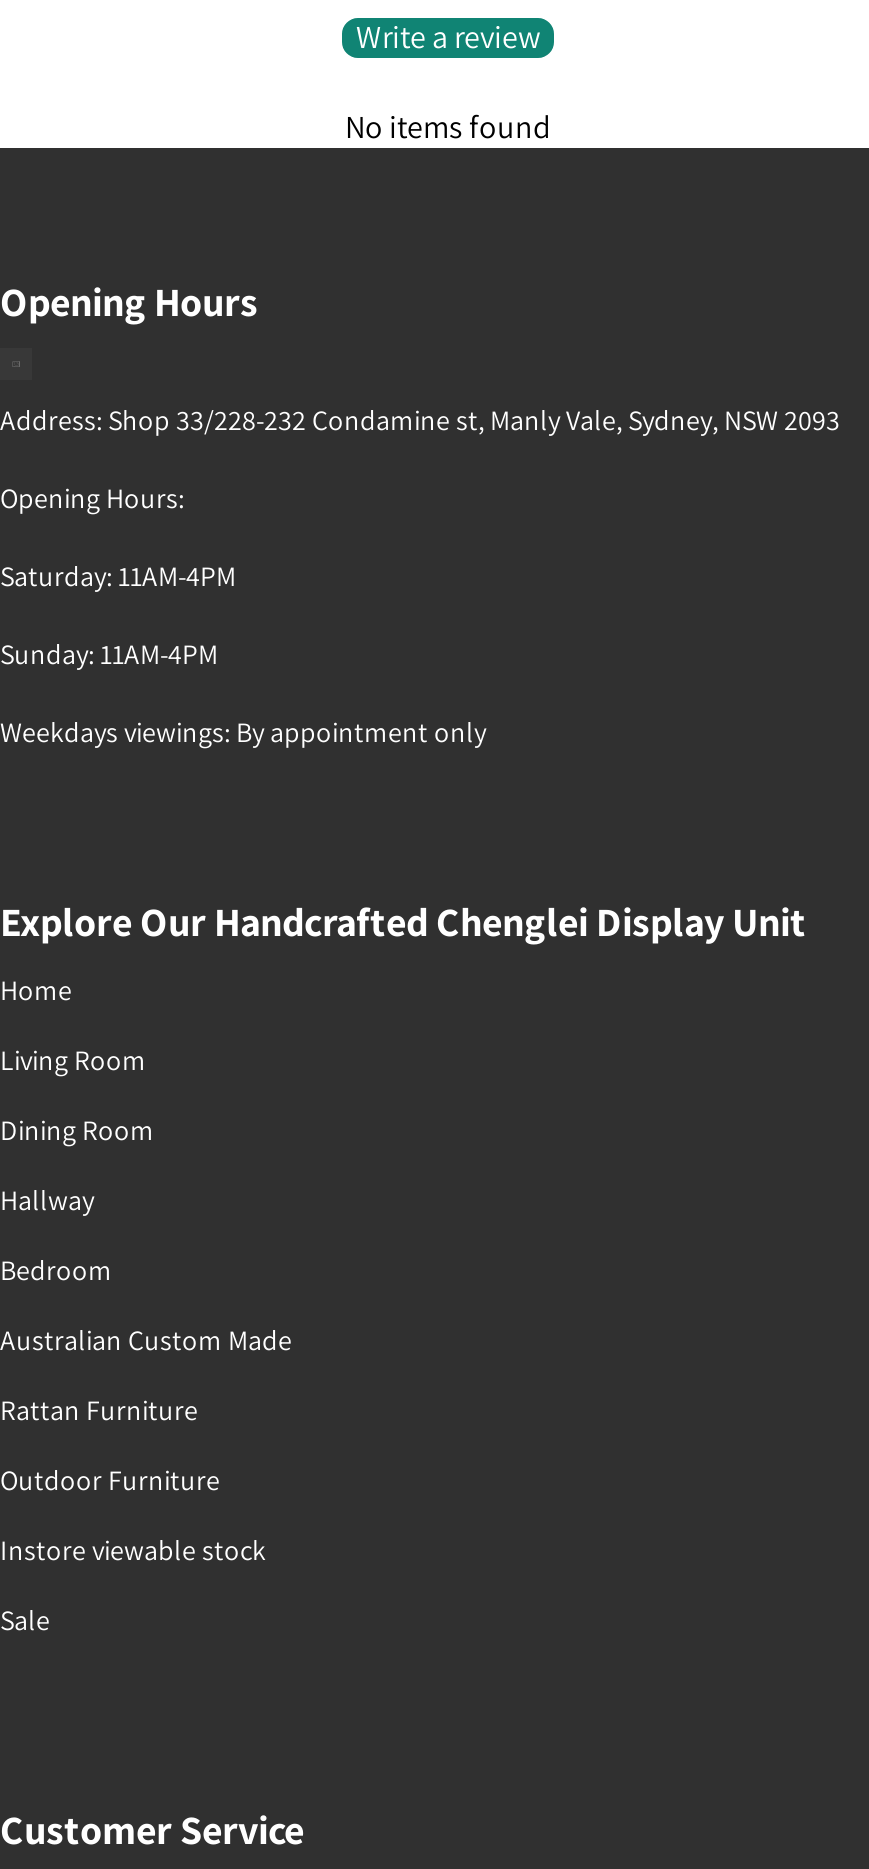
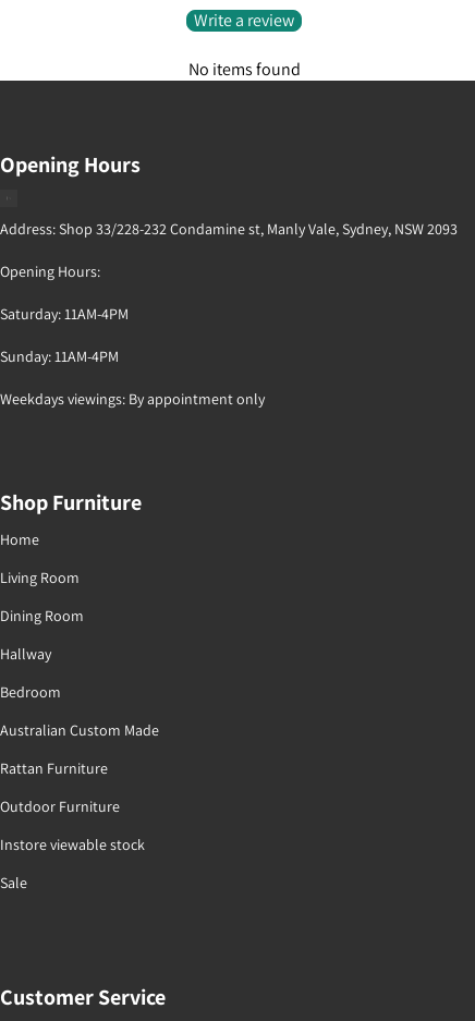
- Explore Our Handcrafted Chenglei Display Unit
+ Shop Furniture
